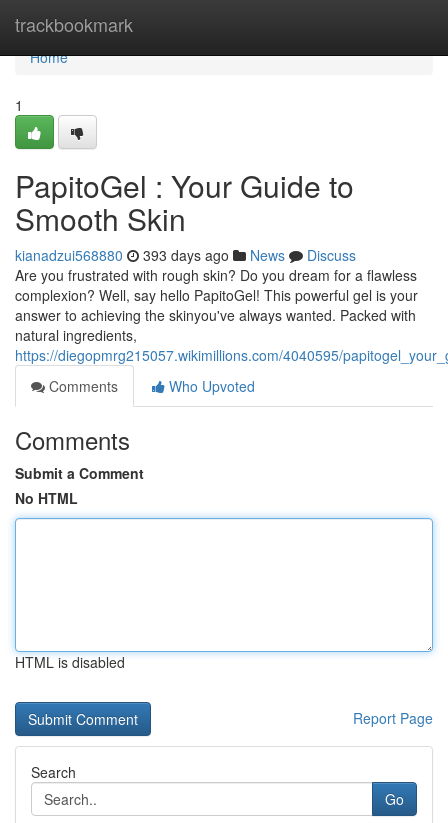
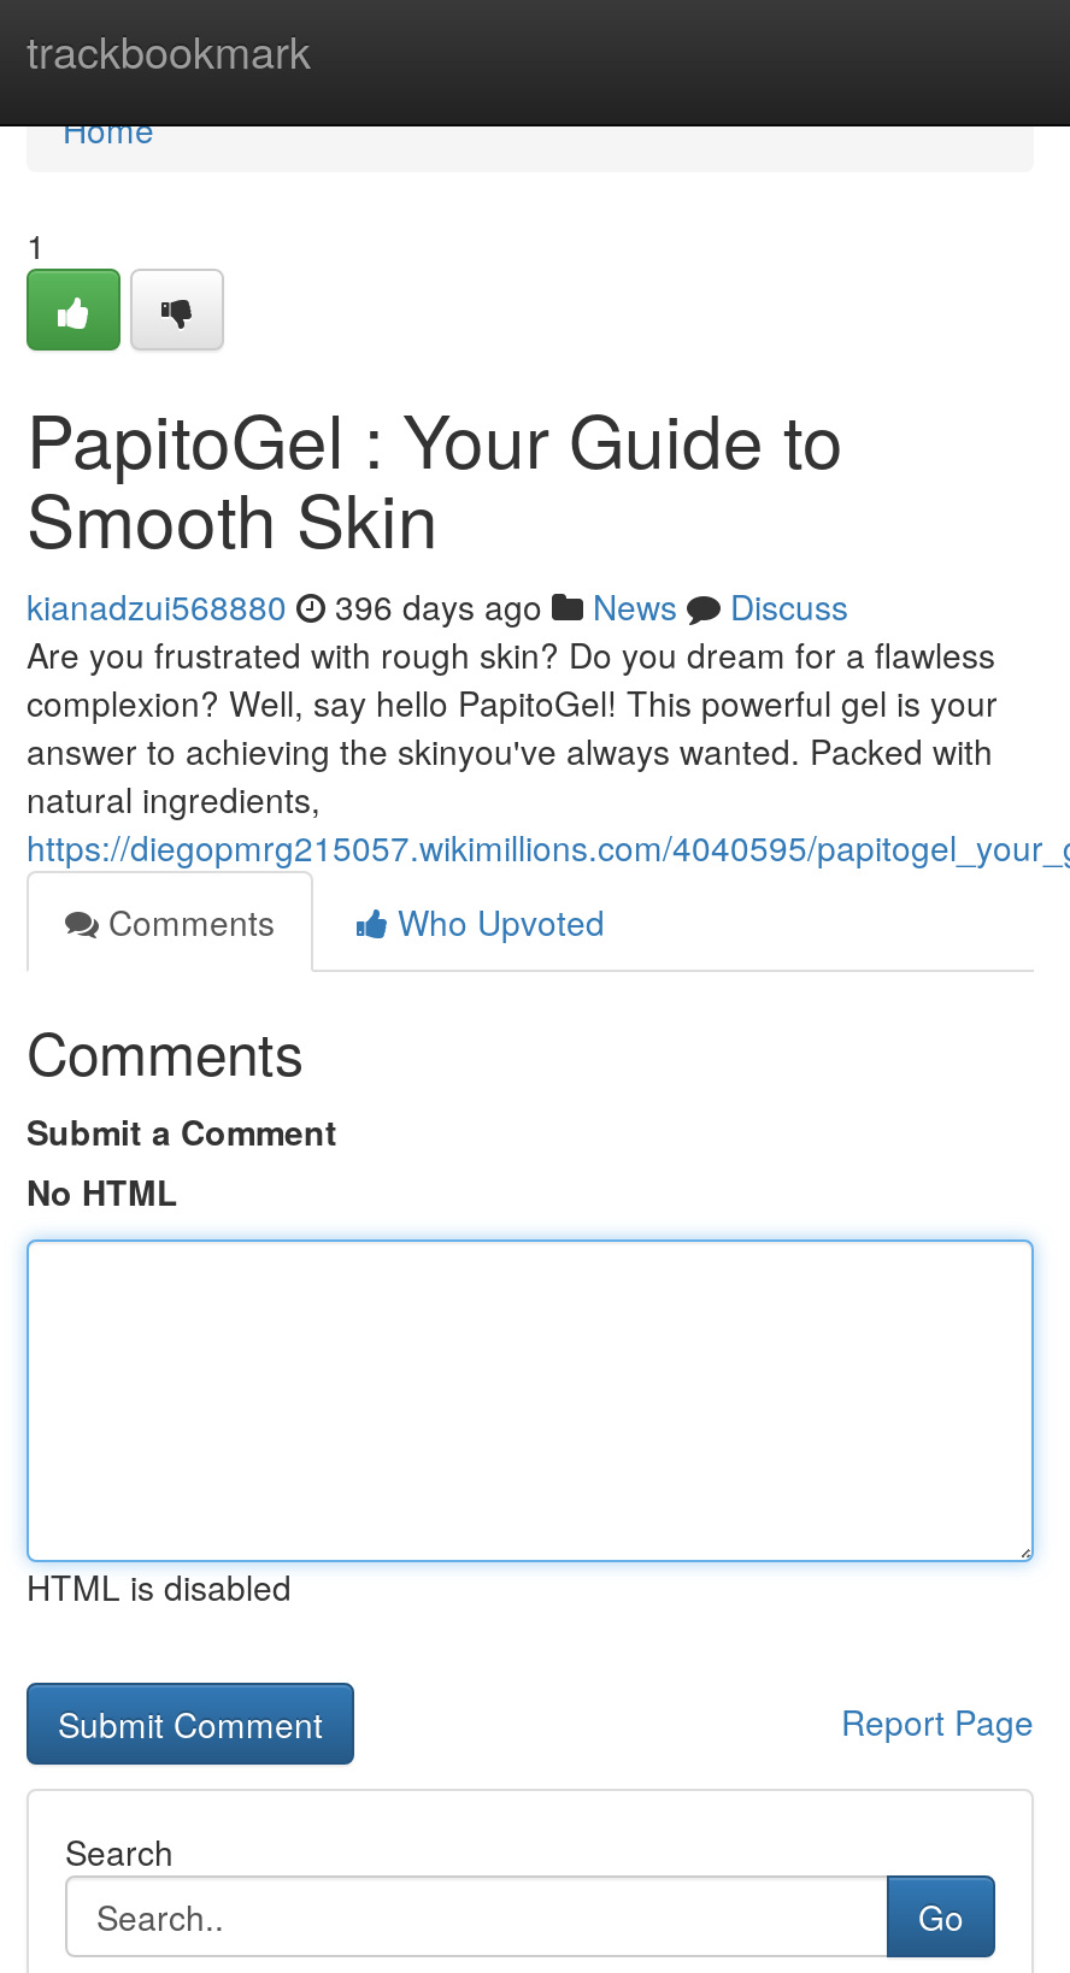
- kianadzui568880 393 days ago News Discuss
+ kianadzui568880 396 days ago News Discuss
